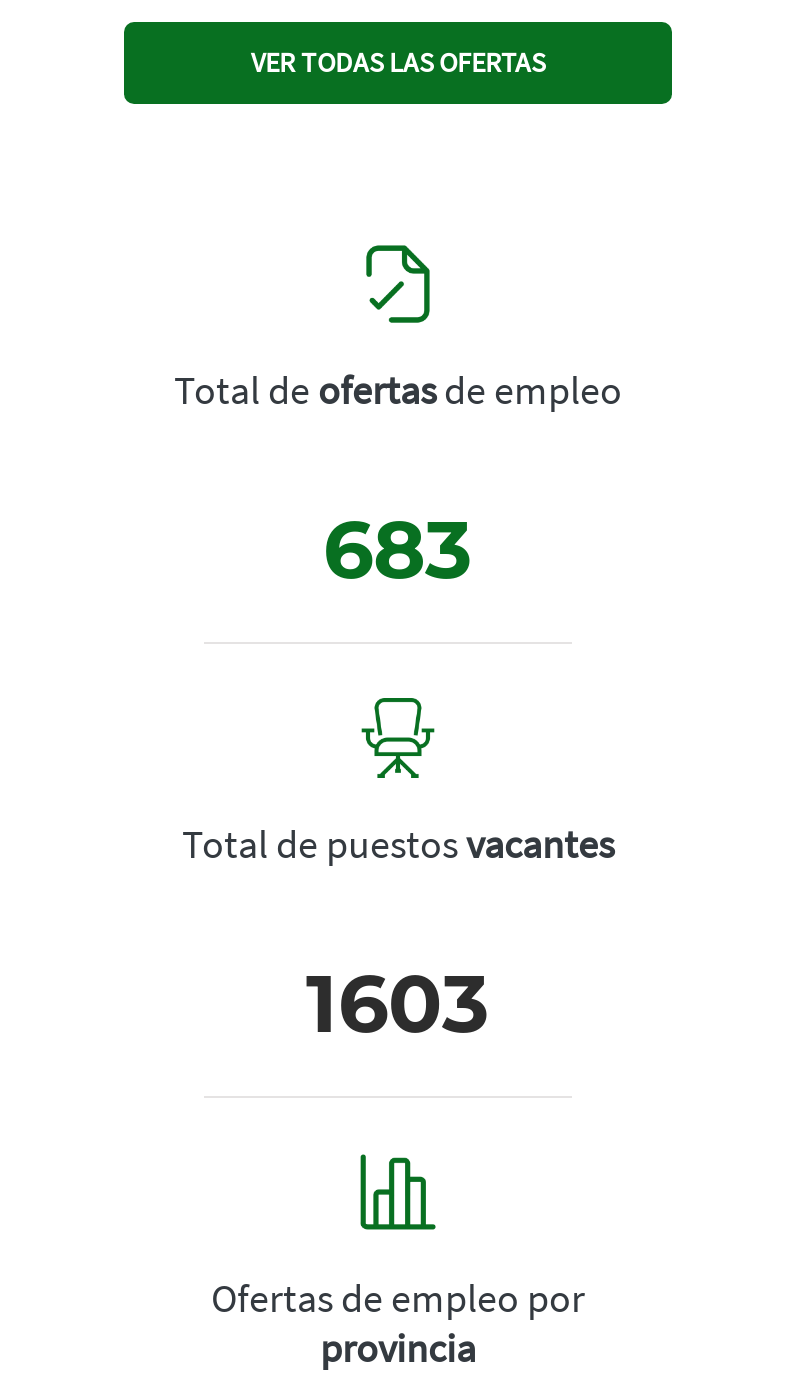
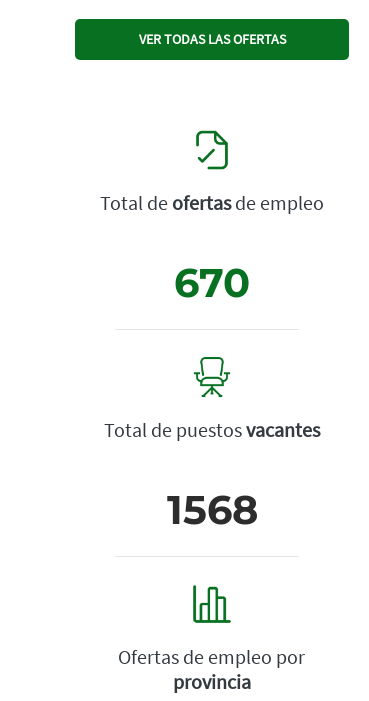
- 683
+ 670

- 1603
+ 1568
